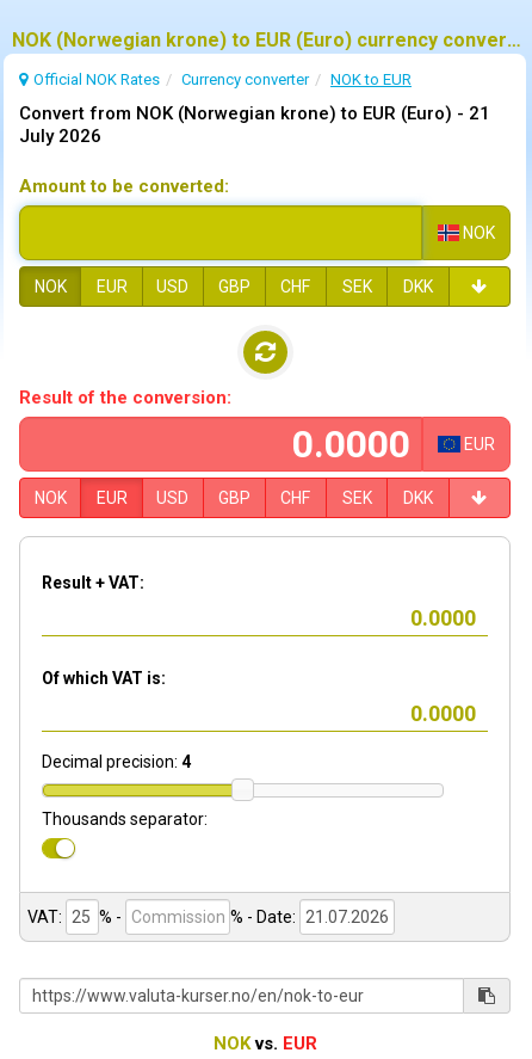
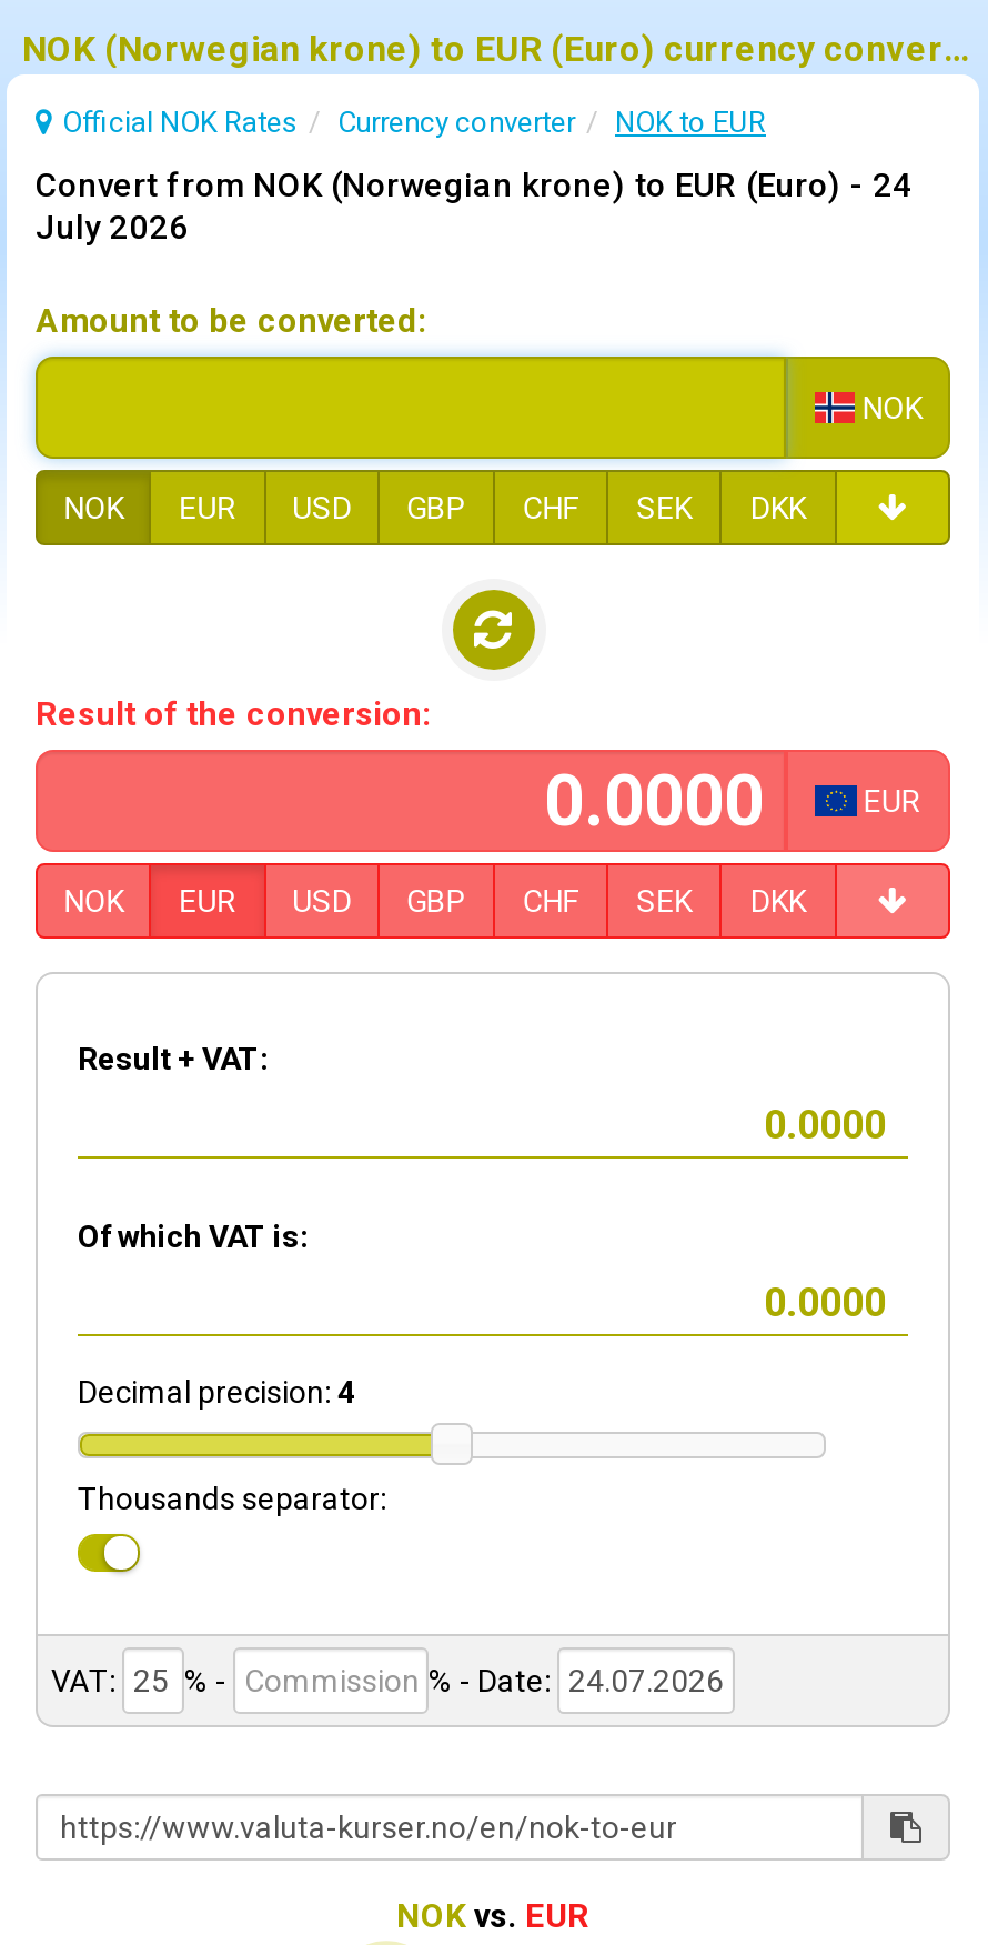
- Convert from NOK (Norwegian krone) to EUR (Euro) - 21
+ Convert from NOK (Norwegian krone) to EUR (Euro) - 24
